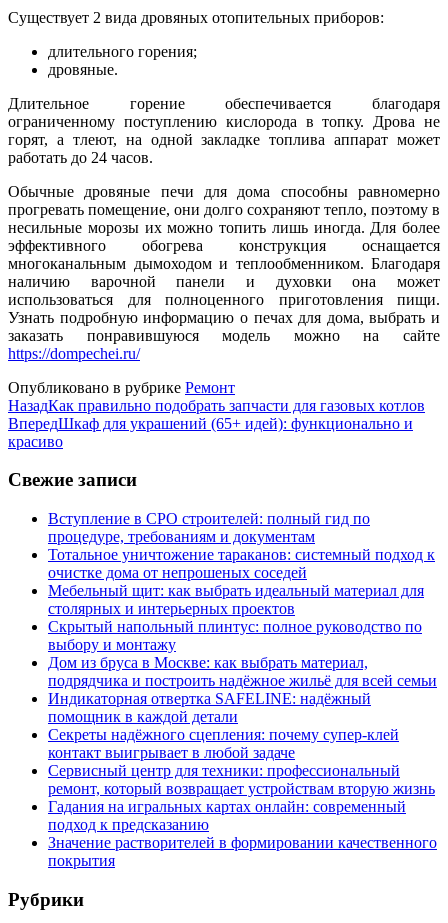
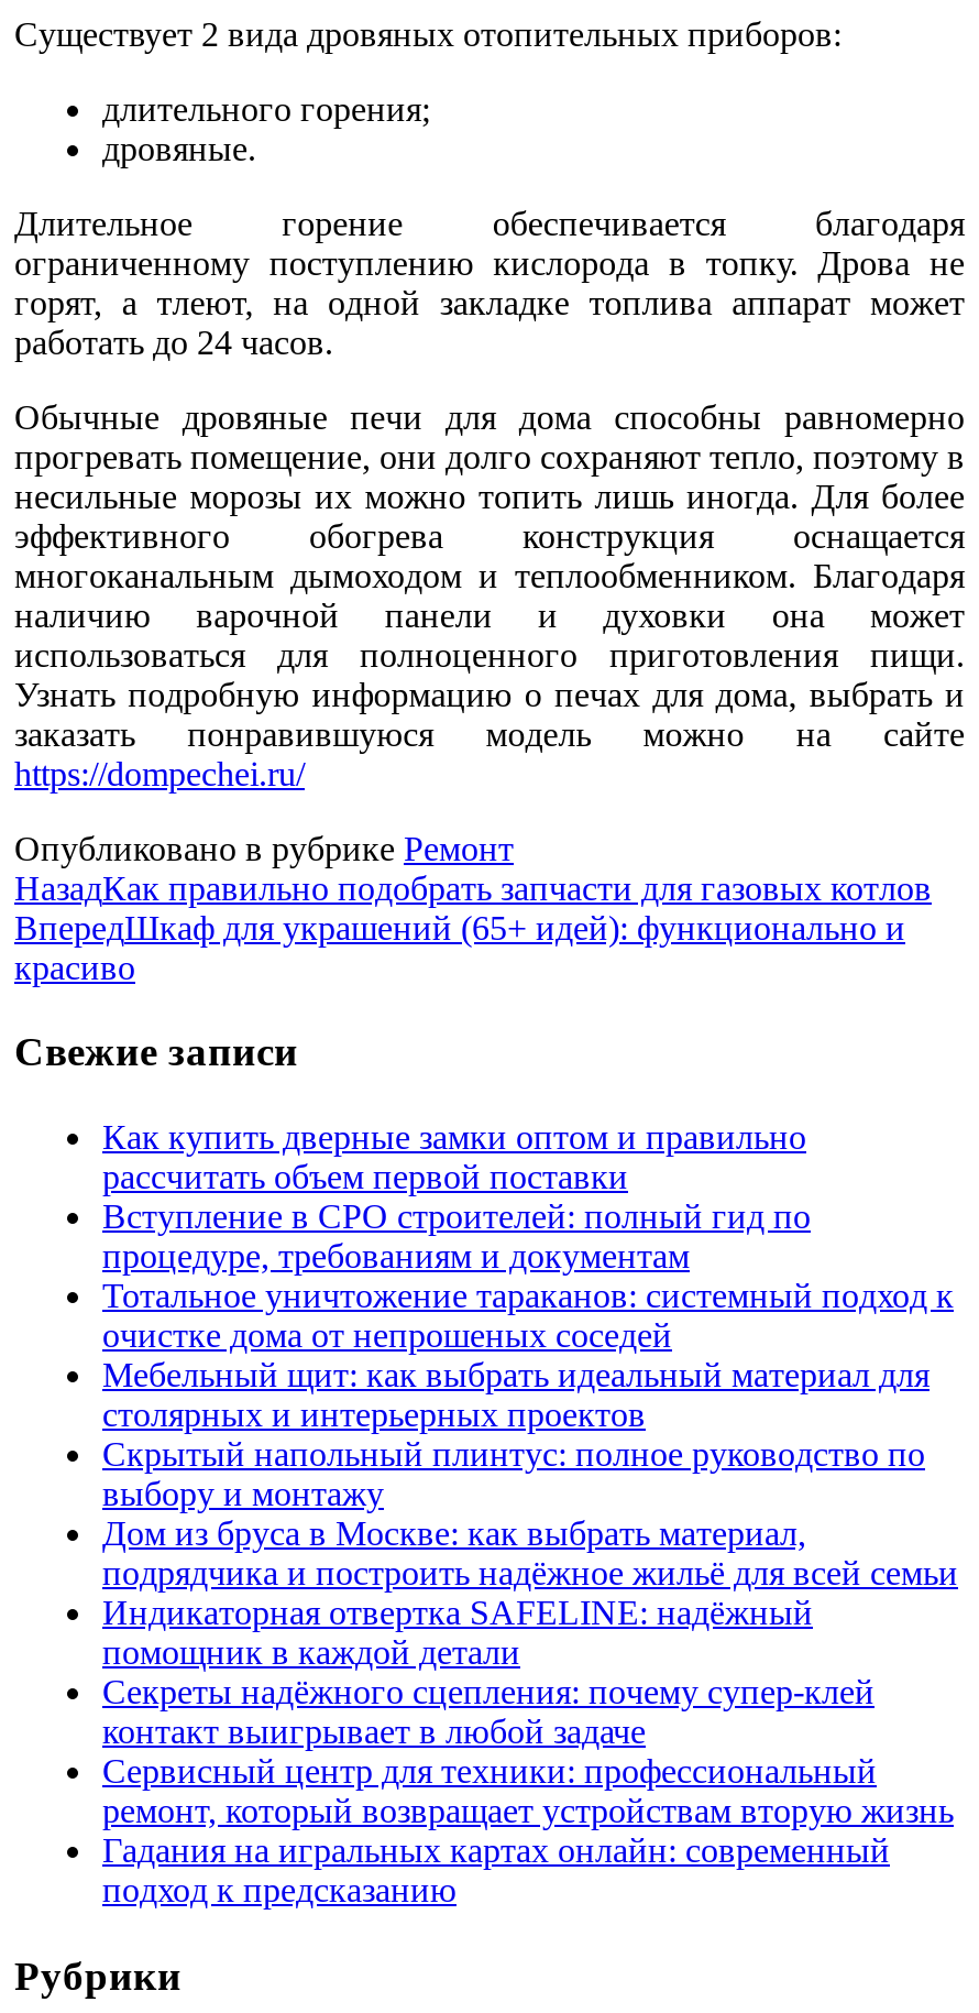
+ Как купить дверные замки оптом и правильно
+ рассчитать объем первой поставки

moved down: Вступление в СРО строителей: полный гид по | процедуре, требованиям и документам | Тотальное уничтожение тараканов: системный подход к | ... | Гадания на игральных картах онлайн: современный | подход к предсказанию

- Значение растворителей в формировании качественного
- покрытия
